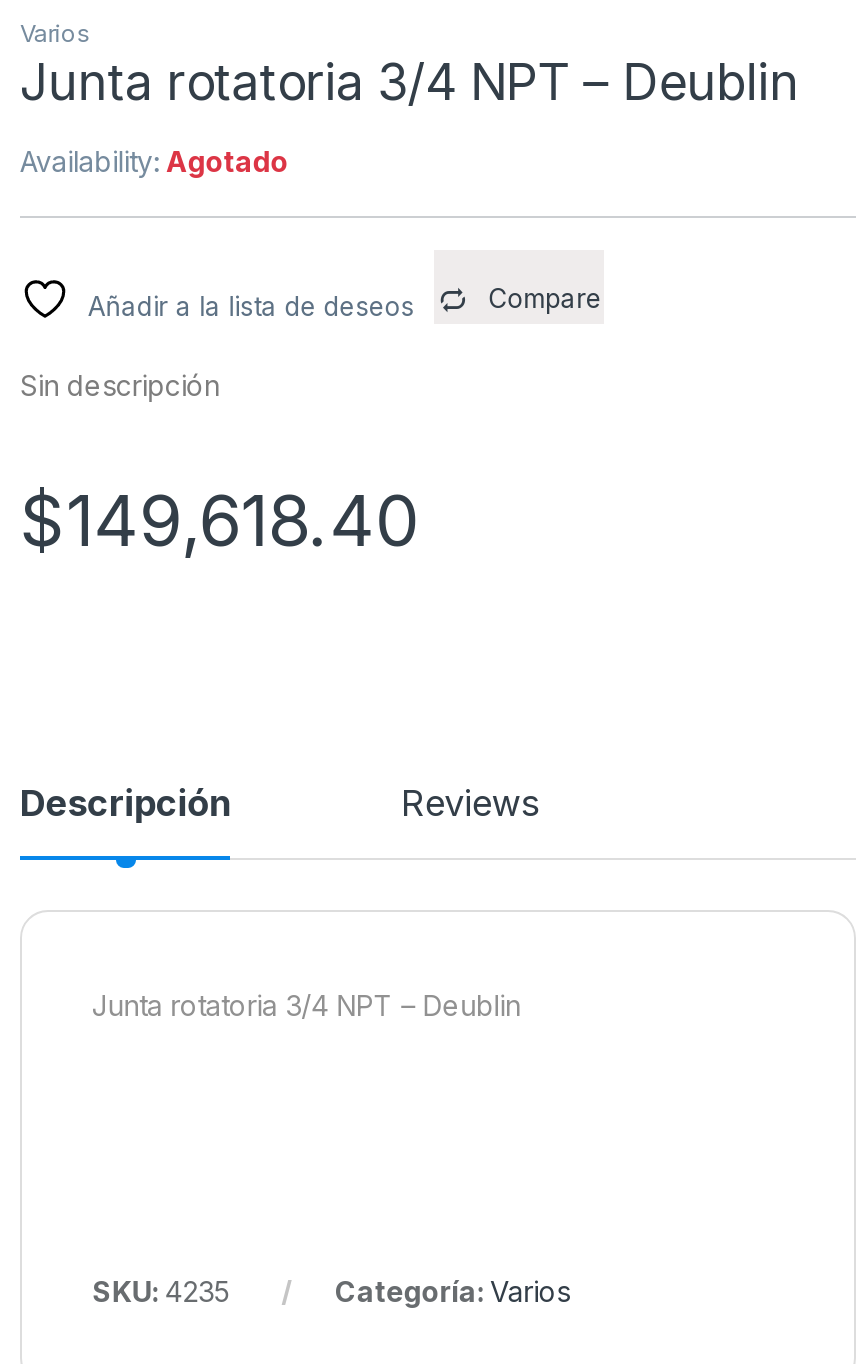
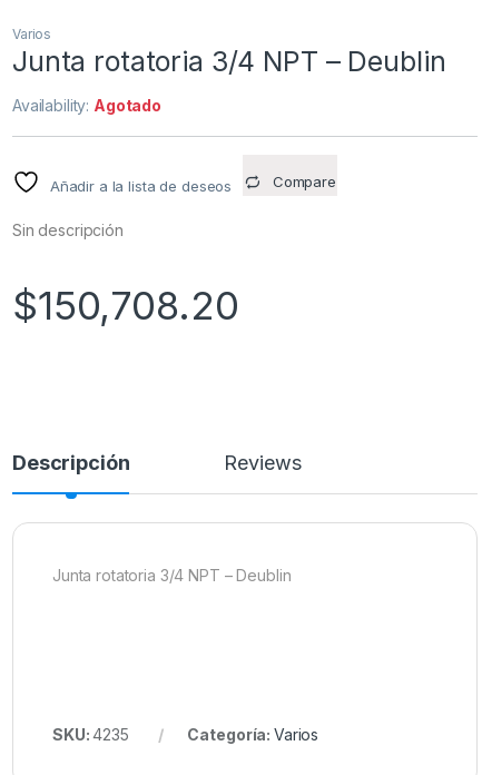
- $149,618.40
+ $150,708.20
